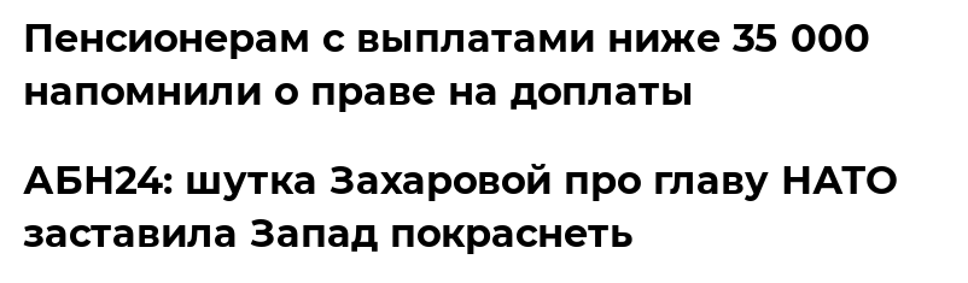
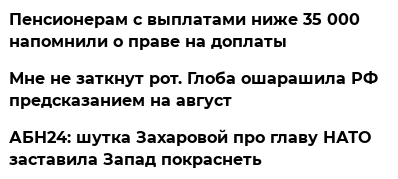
+ Мне не заткнут рот. Глоба ошарашила РФ
+ предсказанием на август
